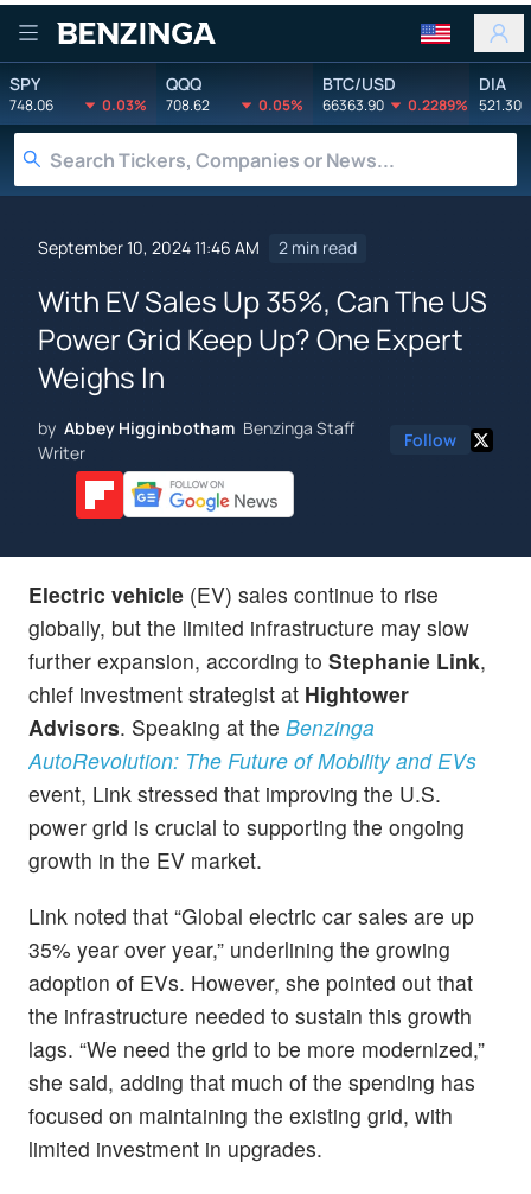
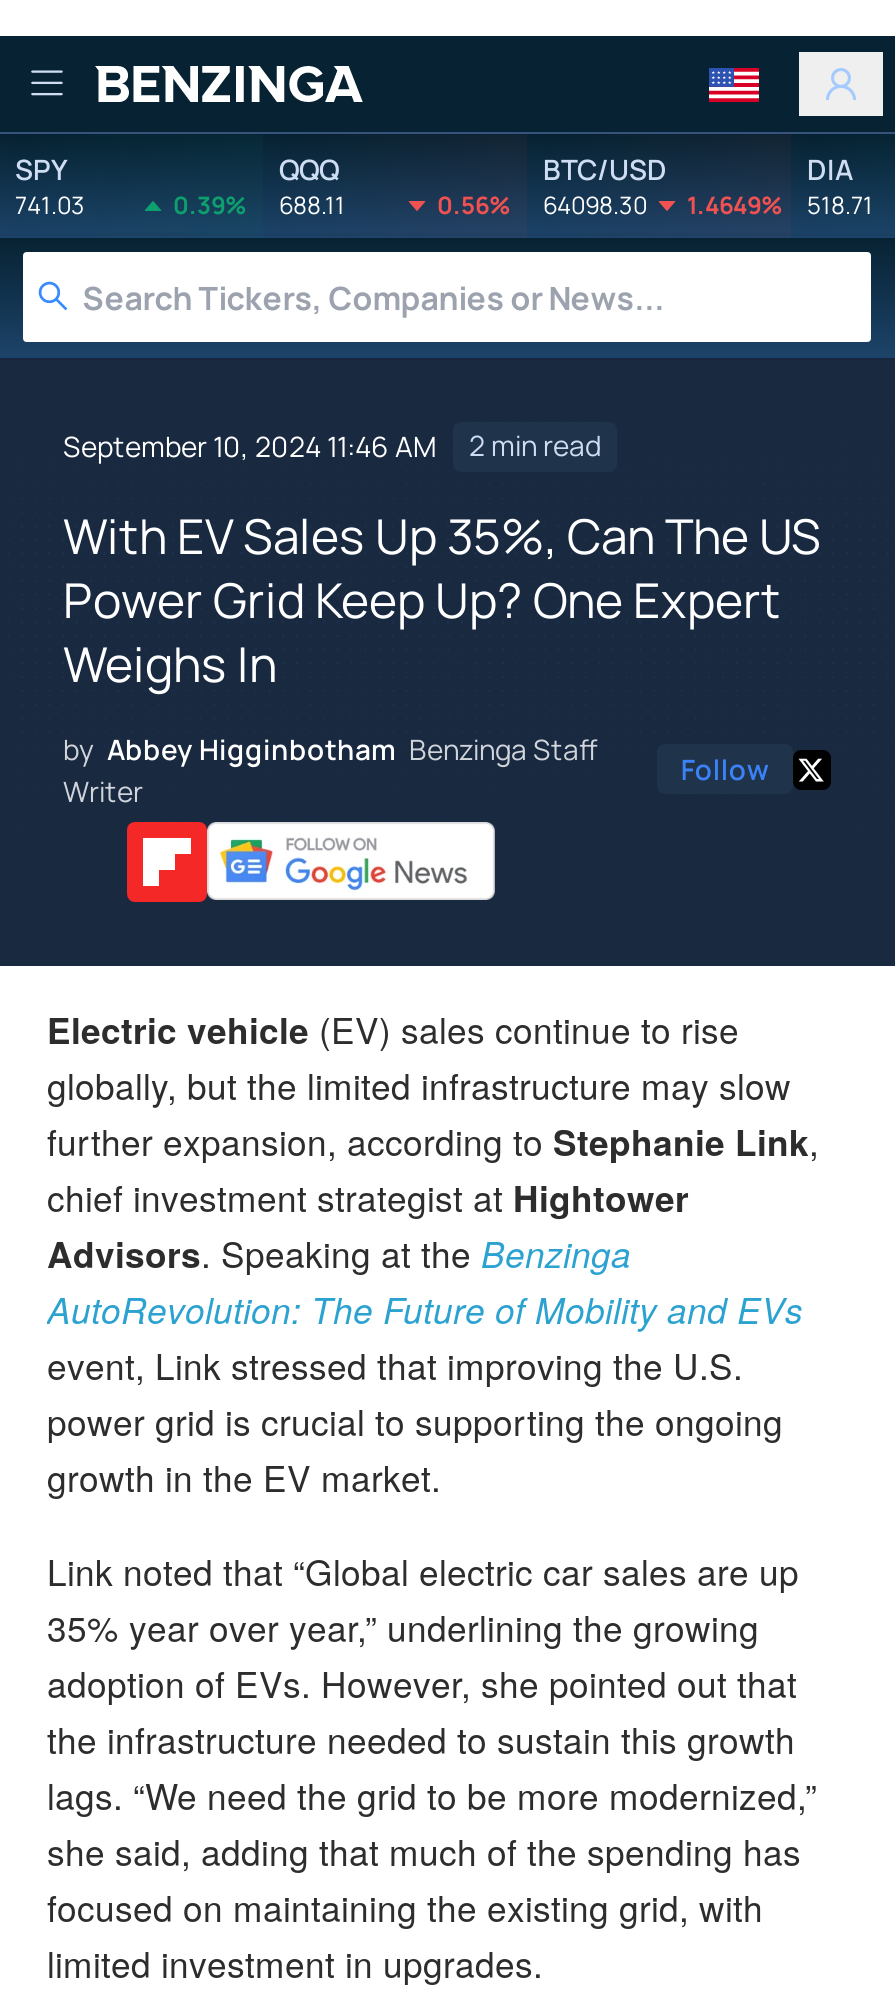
- 748.06
+ 741.03

- 0.03%
+ 0.39%

- 708.62
+ 688.11

- 0.05%
+ 0.56%

- 66363.90
+ 64098.30

- 0.2289%
+ 1.4649%

- 521.30
+ 518.71
